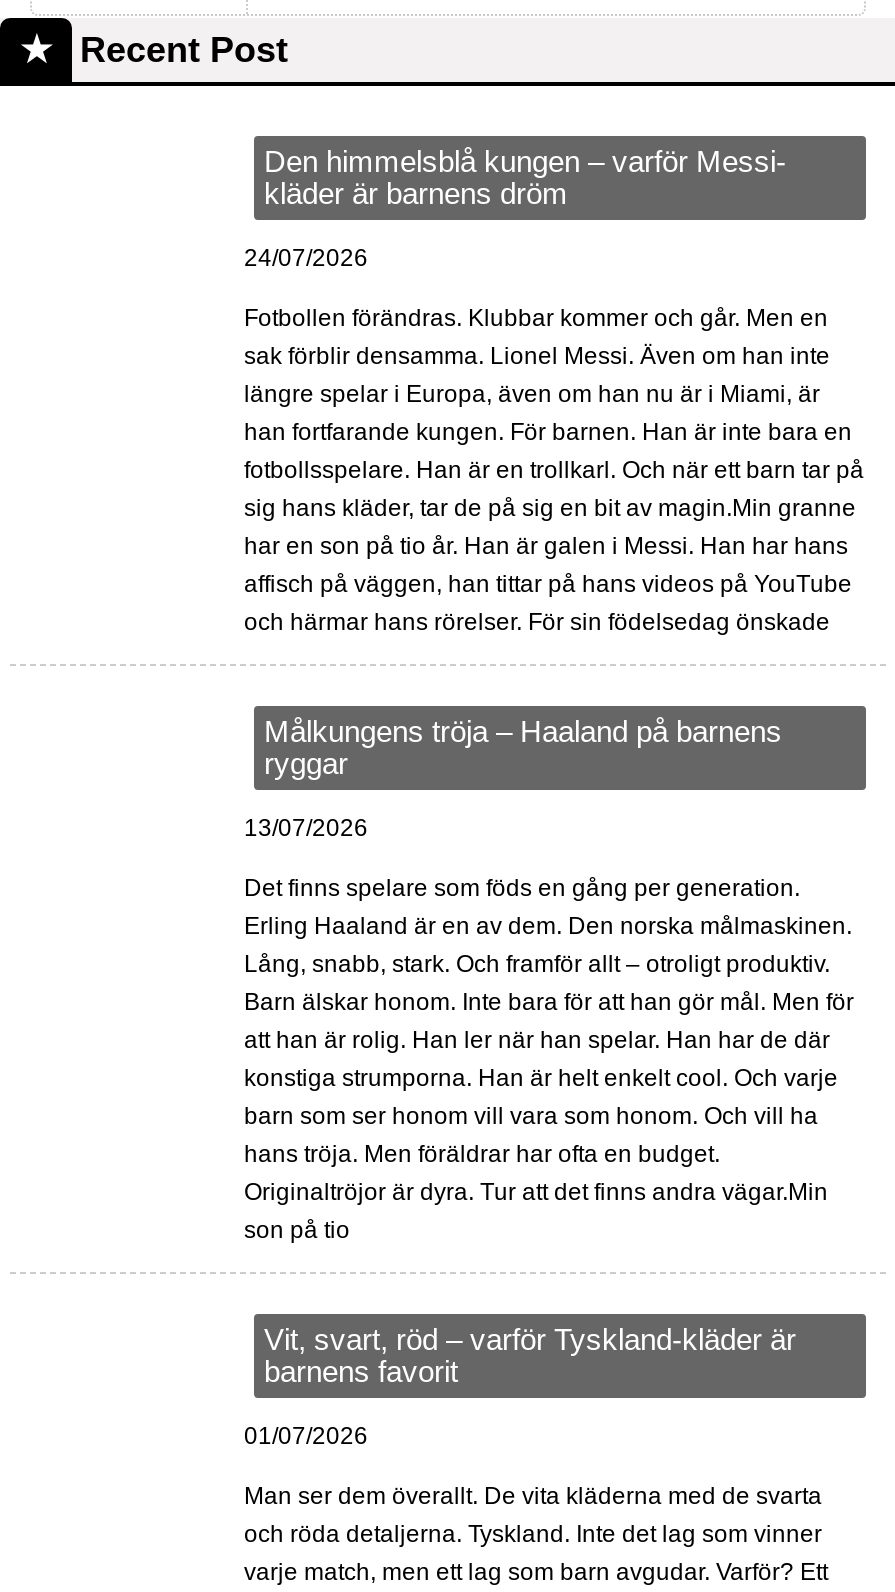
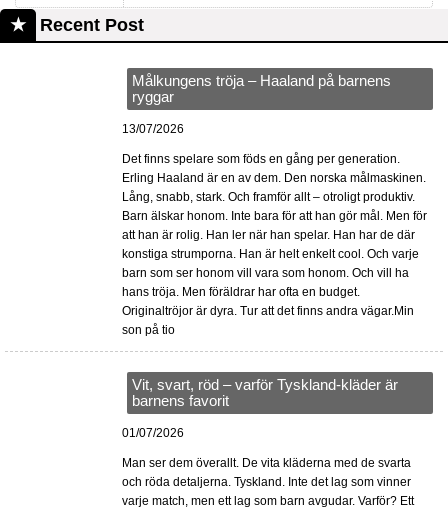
- Den himmelsblå kungen – varför Messi-
- kläder är barnens dröm
- 24/07/2026
- Fotbollen förändras. Klubbar kommer och går. Men en
- sak förblir densamma. Lionel Messi. Även om han inte
- längre spelar i Europa, även om han nu är i Miami, är
- han fortfarande kungen. För barnen. Han är inte bara en
- fotbollsspelare. Han är en trollkarl. Och när ett barn tar på
- sig hans kläder, tar de på sig en bit av magin.Min granne
- har en son på tio år. Han är galen i Messi. Han har hans
- affisch på väggen, han tittar på hans videos på YouTube
- och härmar hans rörelser. För sin födelsedag önskade
